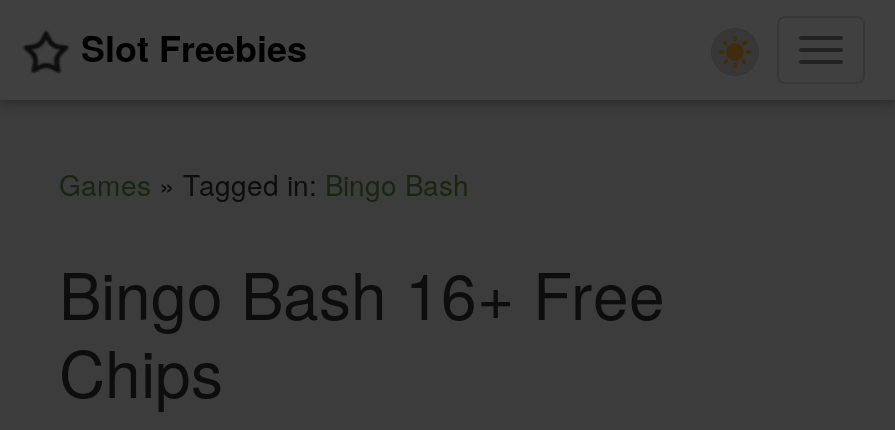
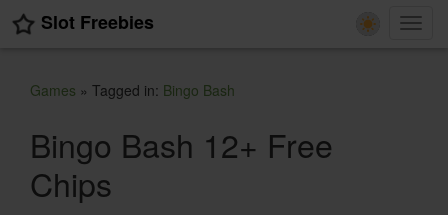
- Bingo Bash 16+ Free
+ Bingo Bash 12+ Free
